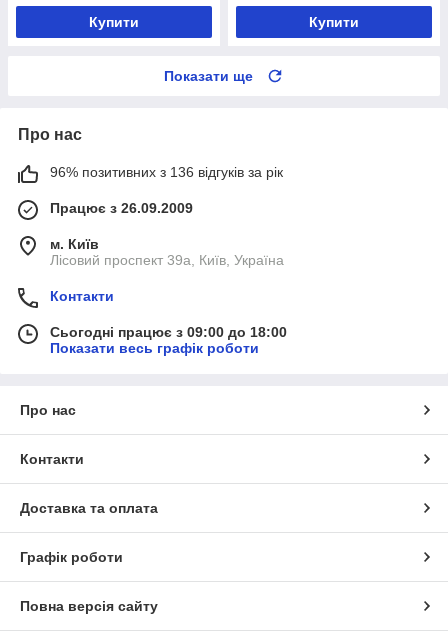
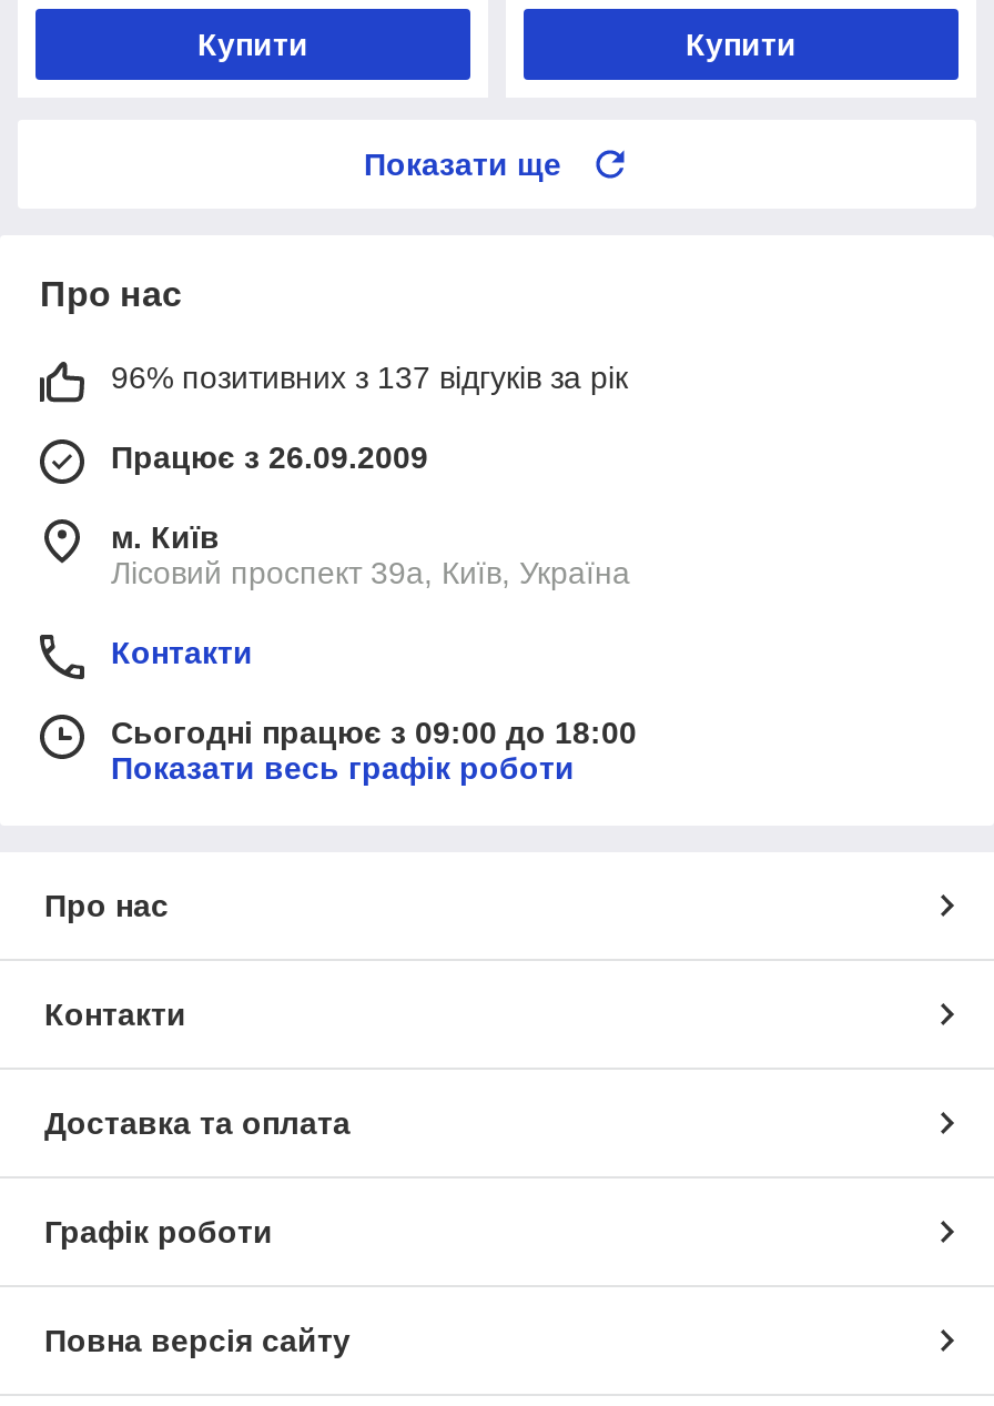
- 96% позитивних з 136 відгуків за рік
+ 96% позитивних з 137 відгуків за рік
